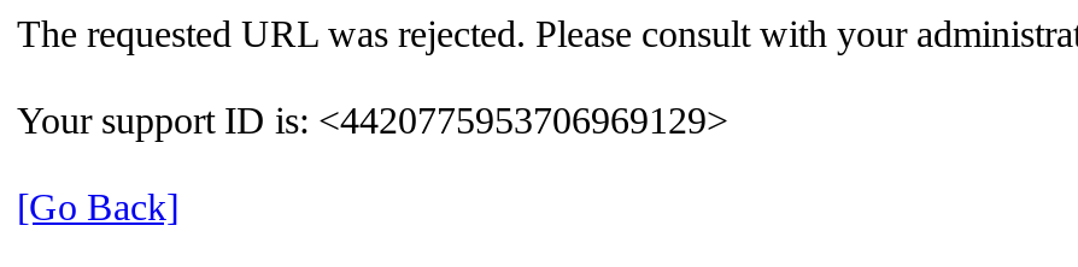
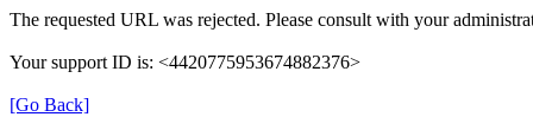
- Your support ID is: <4420775953706969129>
+ Your support ID is: <4420775953674882376>
